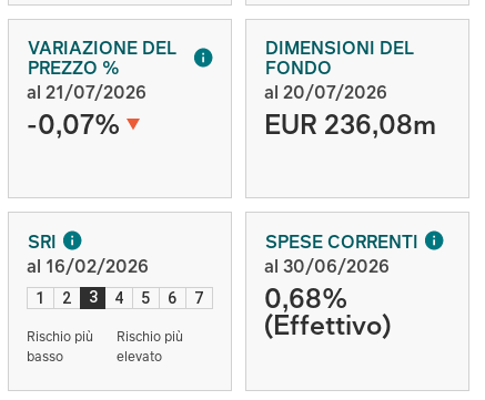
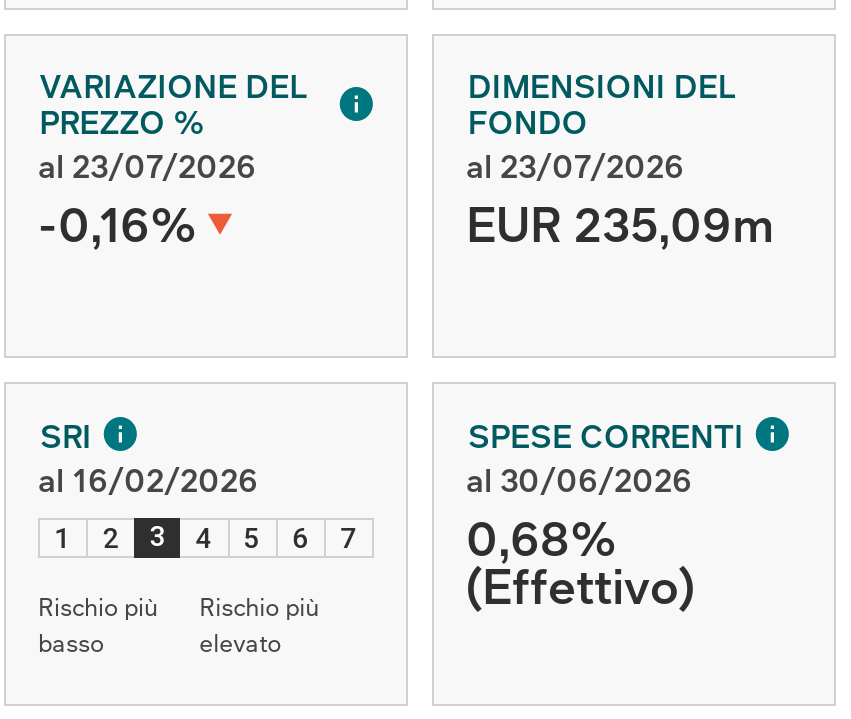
- al 21/07/2026
+ al 23/07/2026

- al 20/07/2026
+ al 23/07/2026

- -0,07%
+ -0,16%

- EUR 236,08m
+ EUR 235,09m
